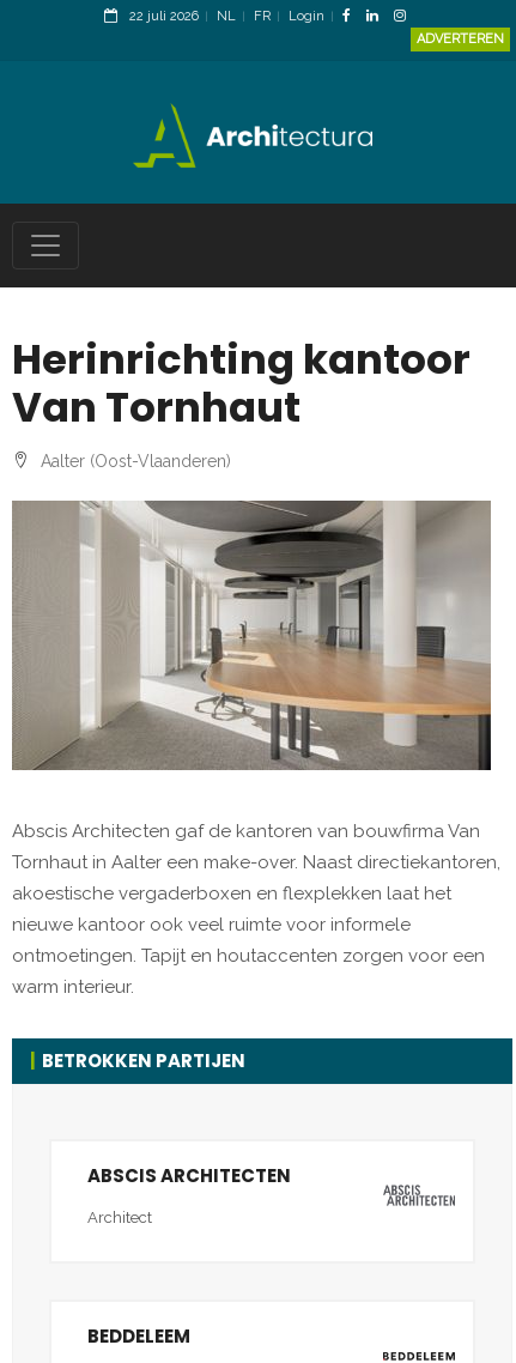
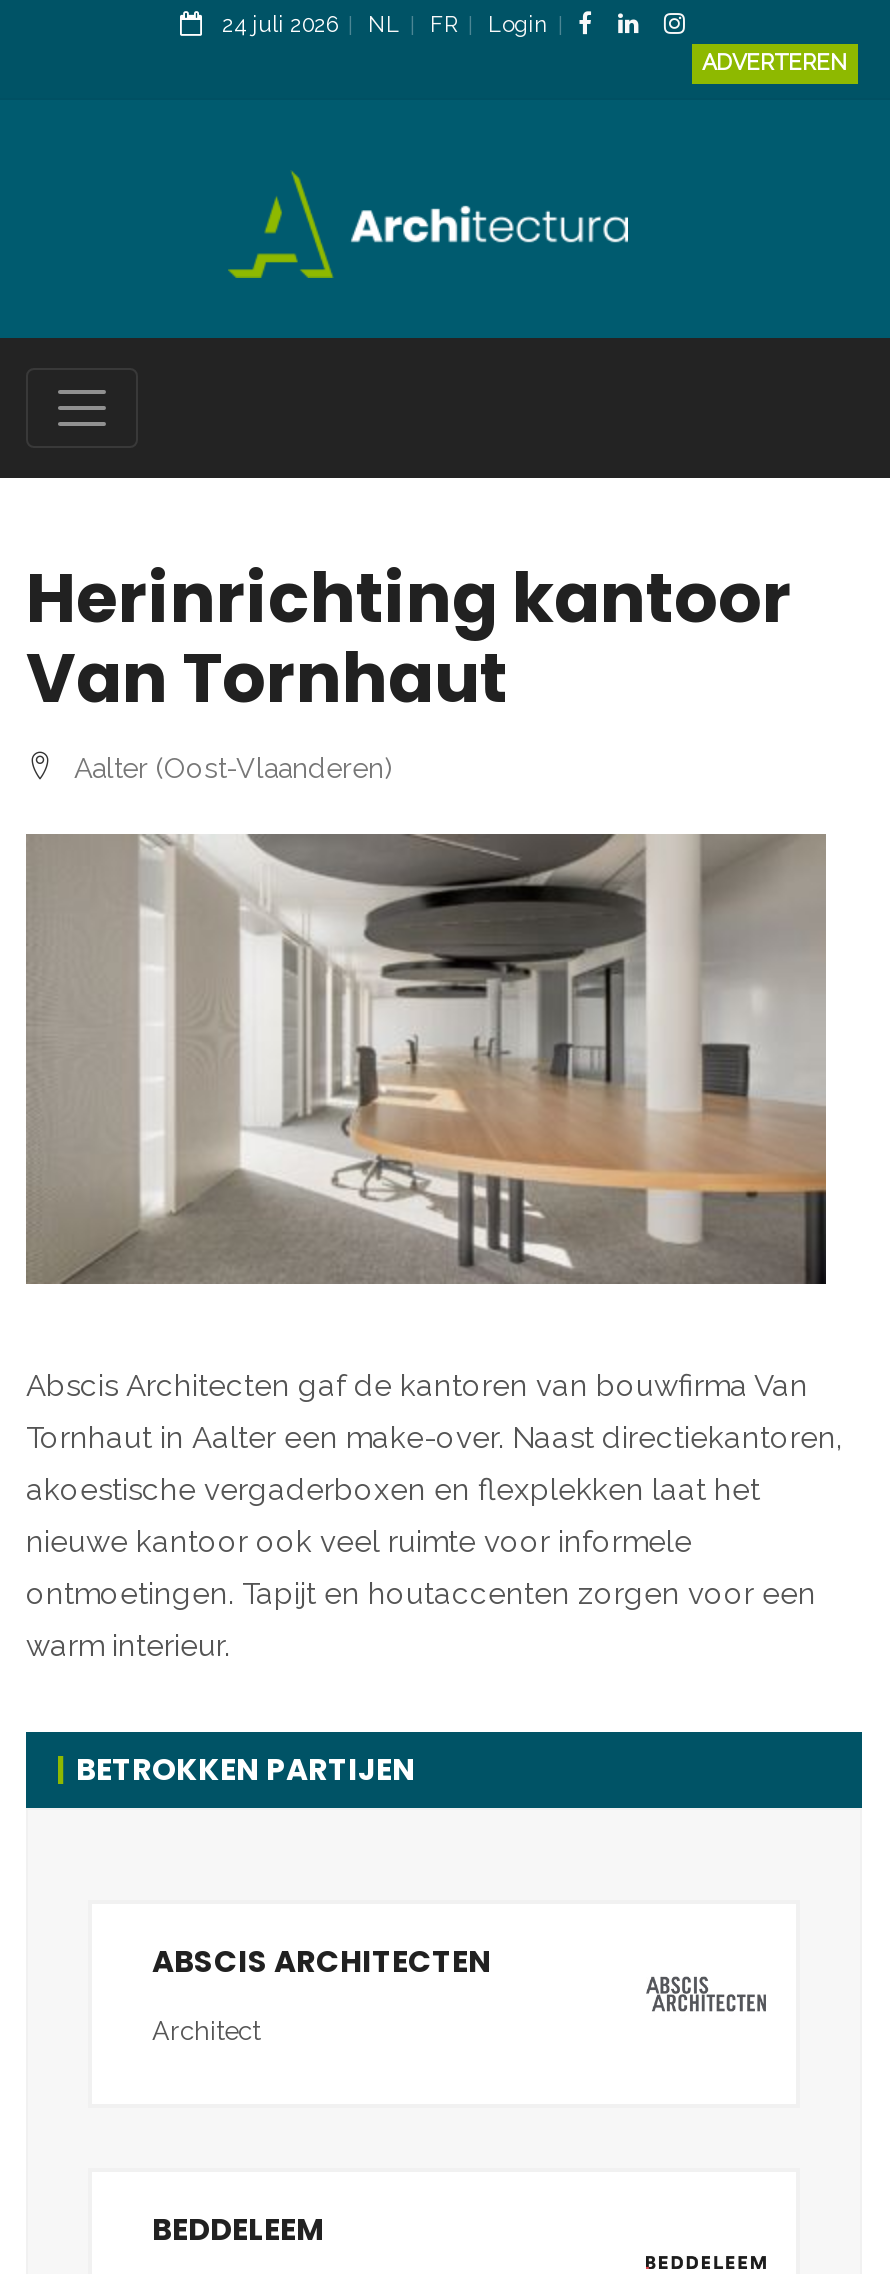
- 22 juli 2026 NL FR Login
+ 24 juli 2026 NL FR Login
